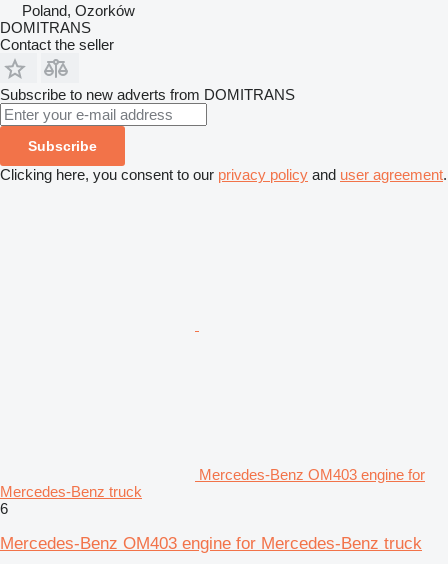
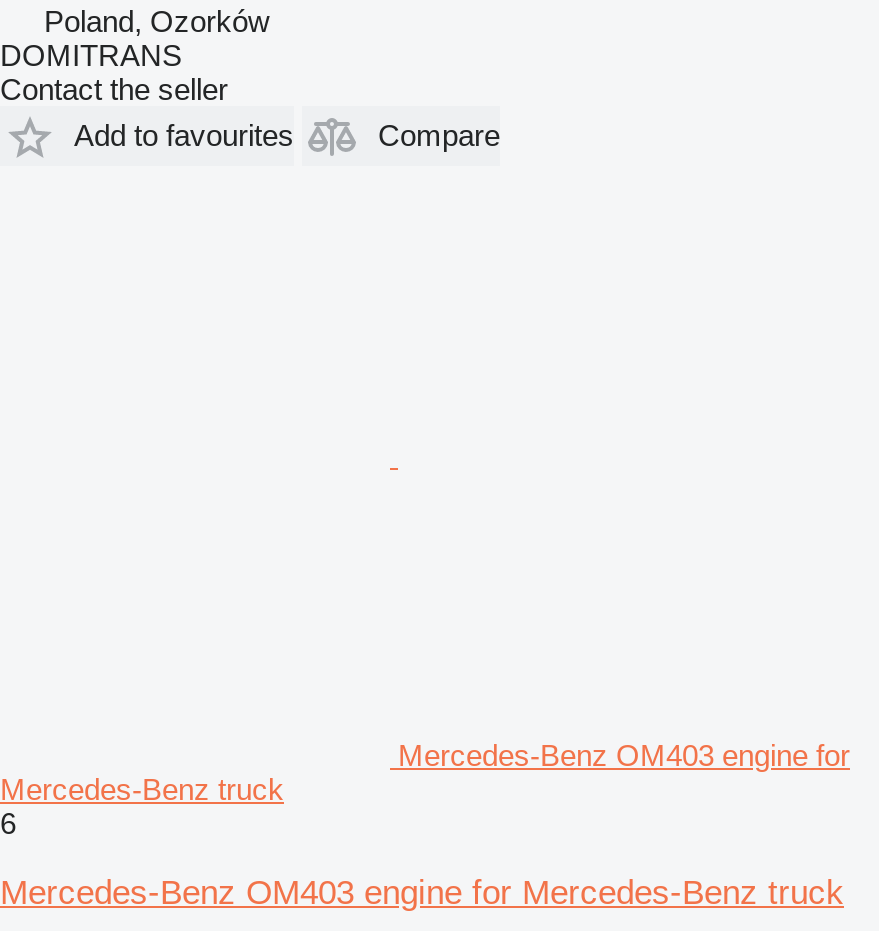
- Subscribe to new adverts from DOMITRANS
- Subscribe
- Clicking here, you consent to our privacy policy and user agreement.
+ Add to favourites
+ Compare
